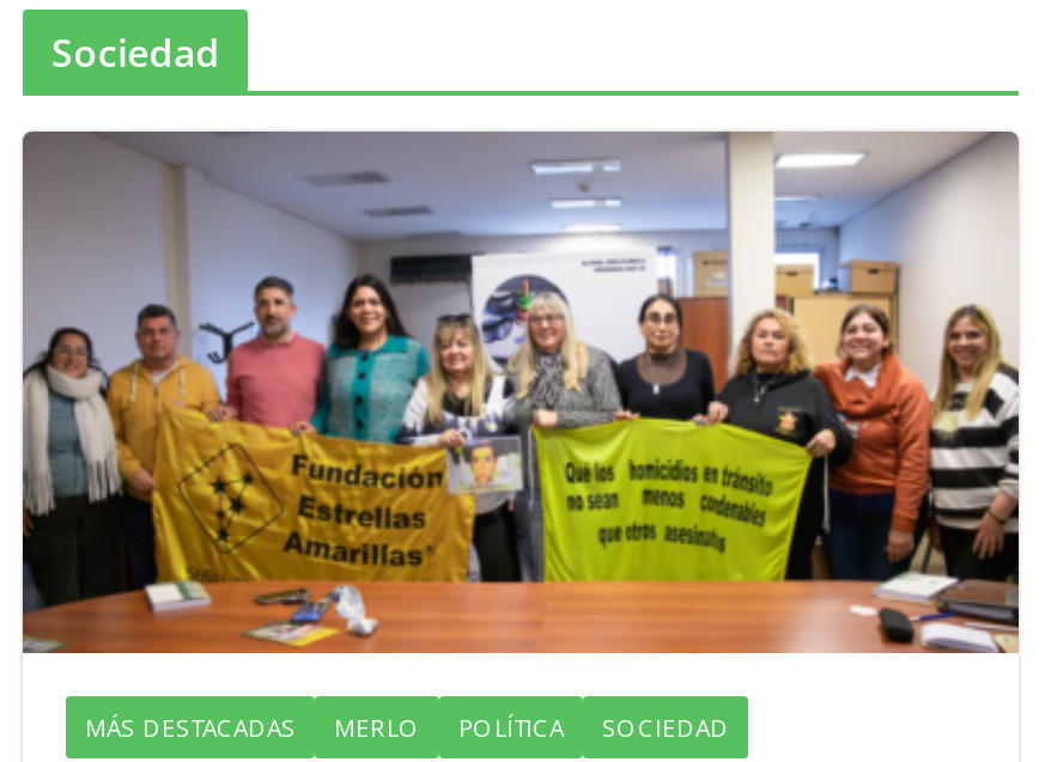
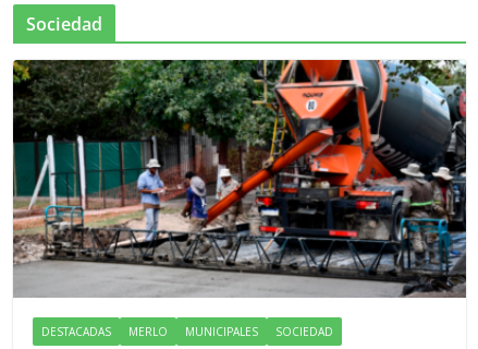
- [image]
- MÁS DESTACADAS
+ [image]
+ DESTACADAS

- POLÍTICA
+ MUNICIPALES
